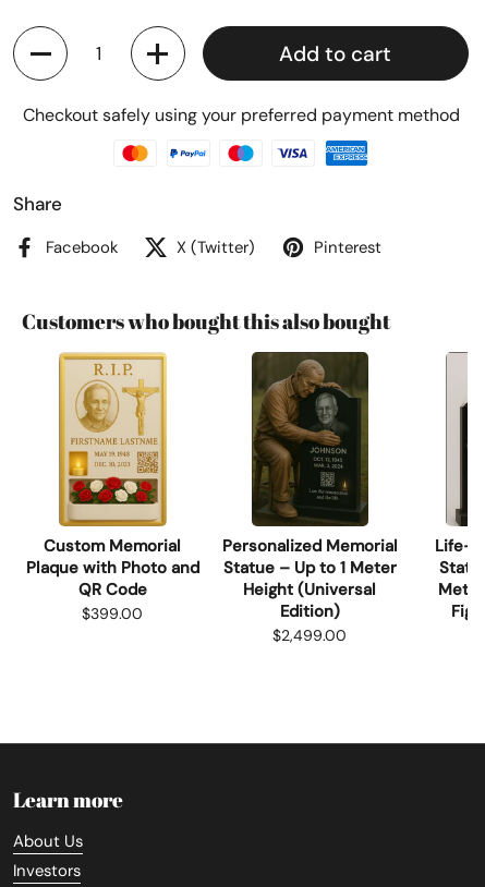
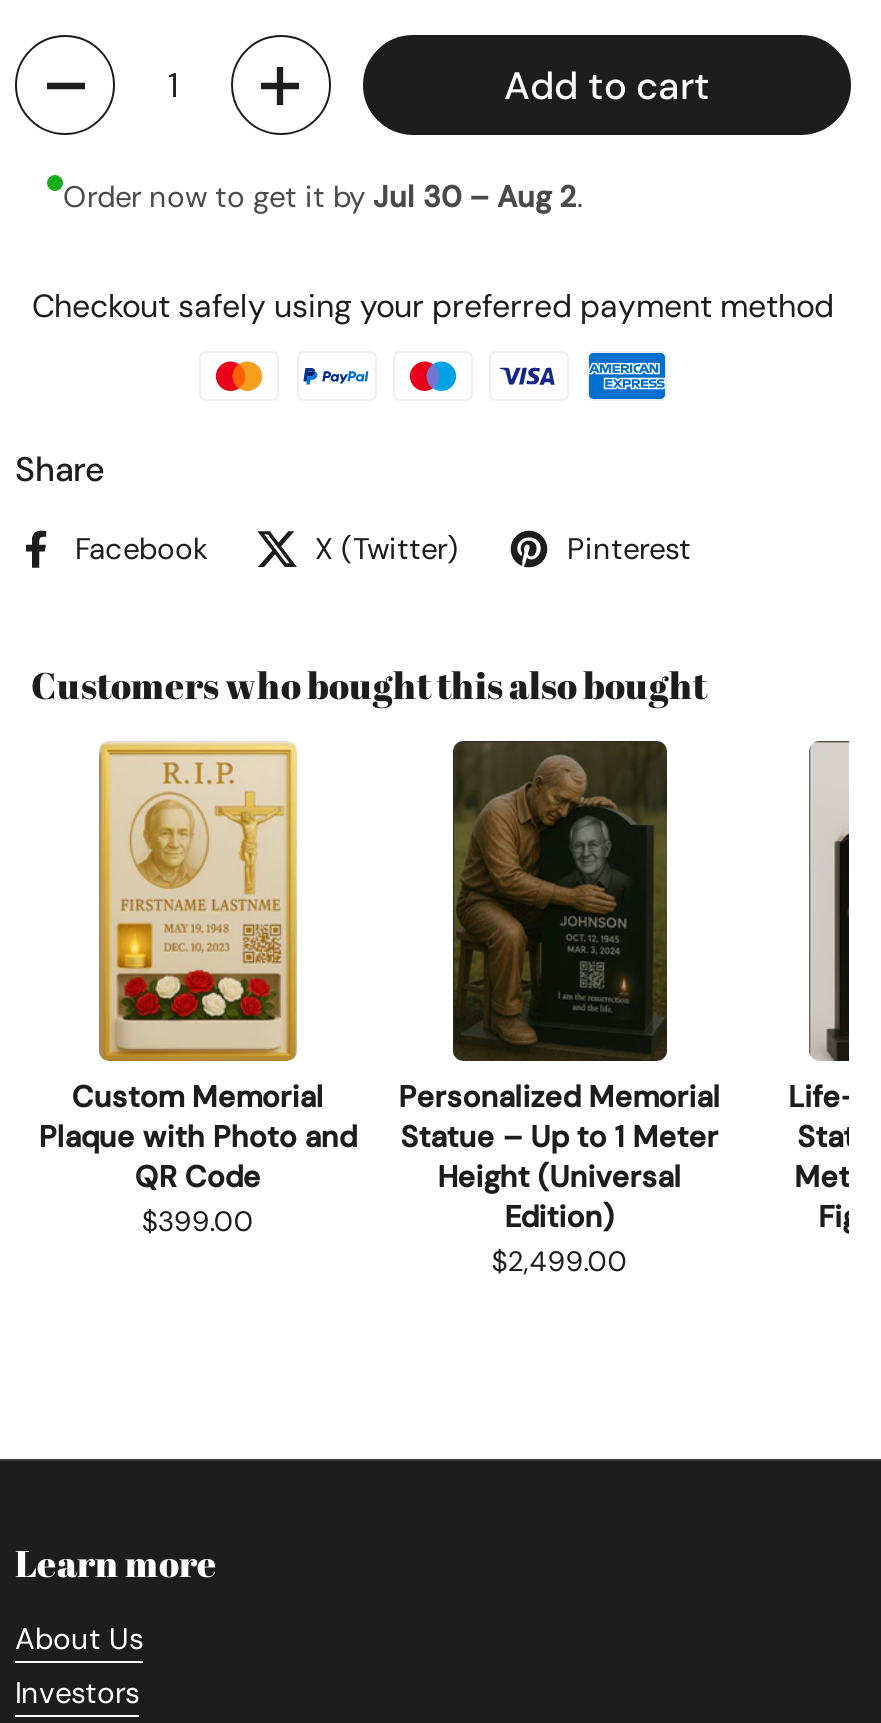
+ Order now to get it by Jul 30 – Aug 2.
